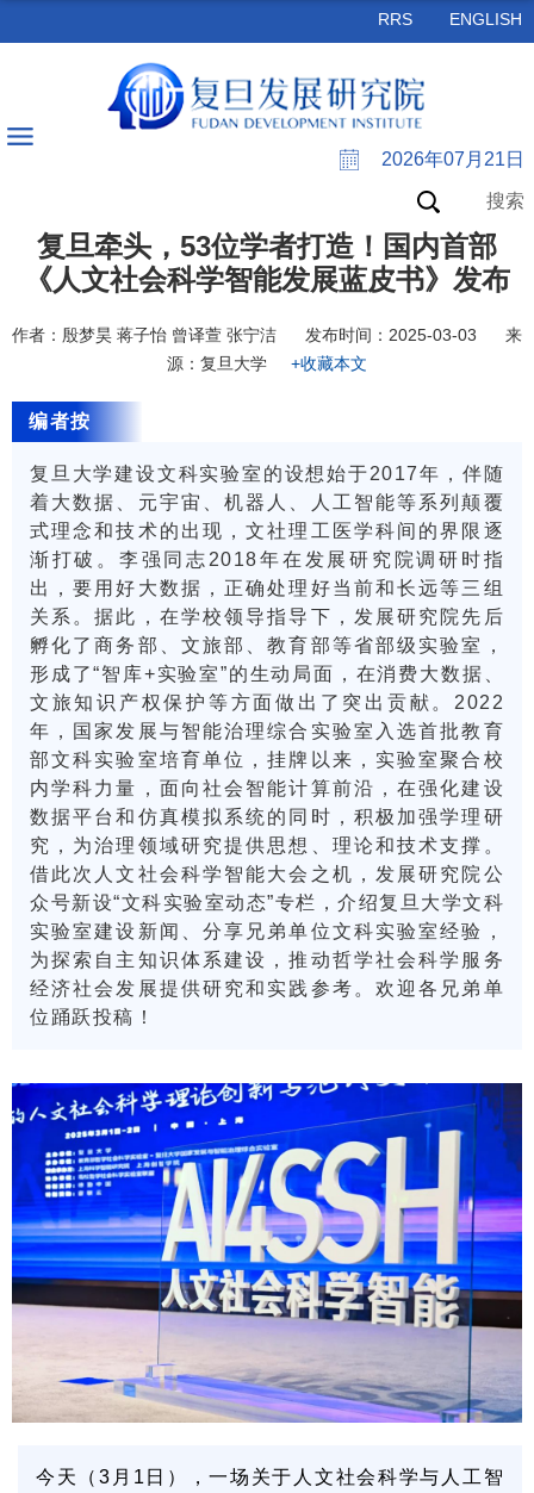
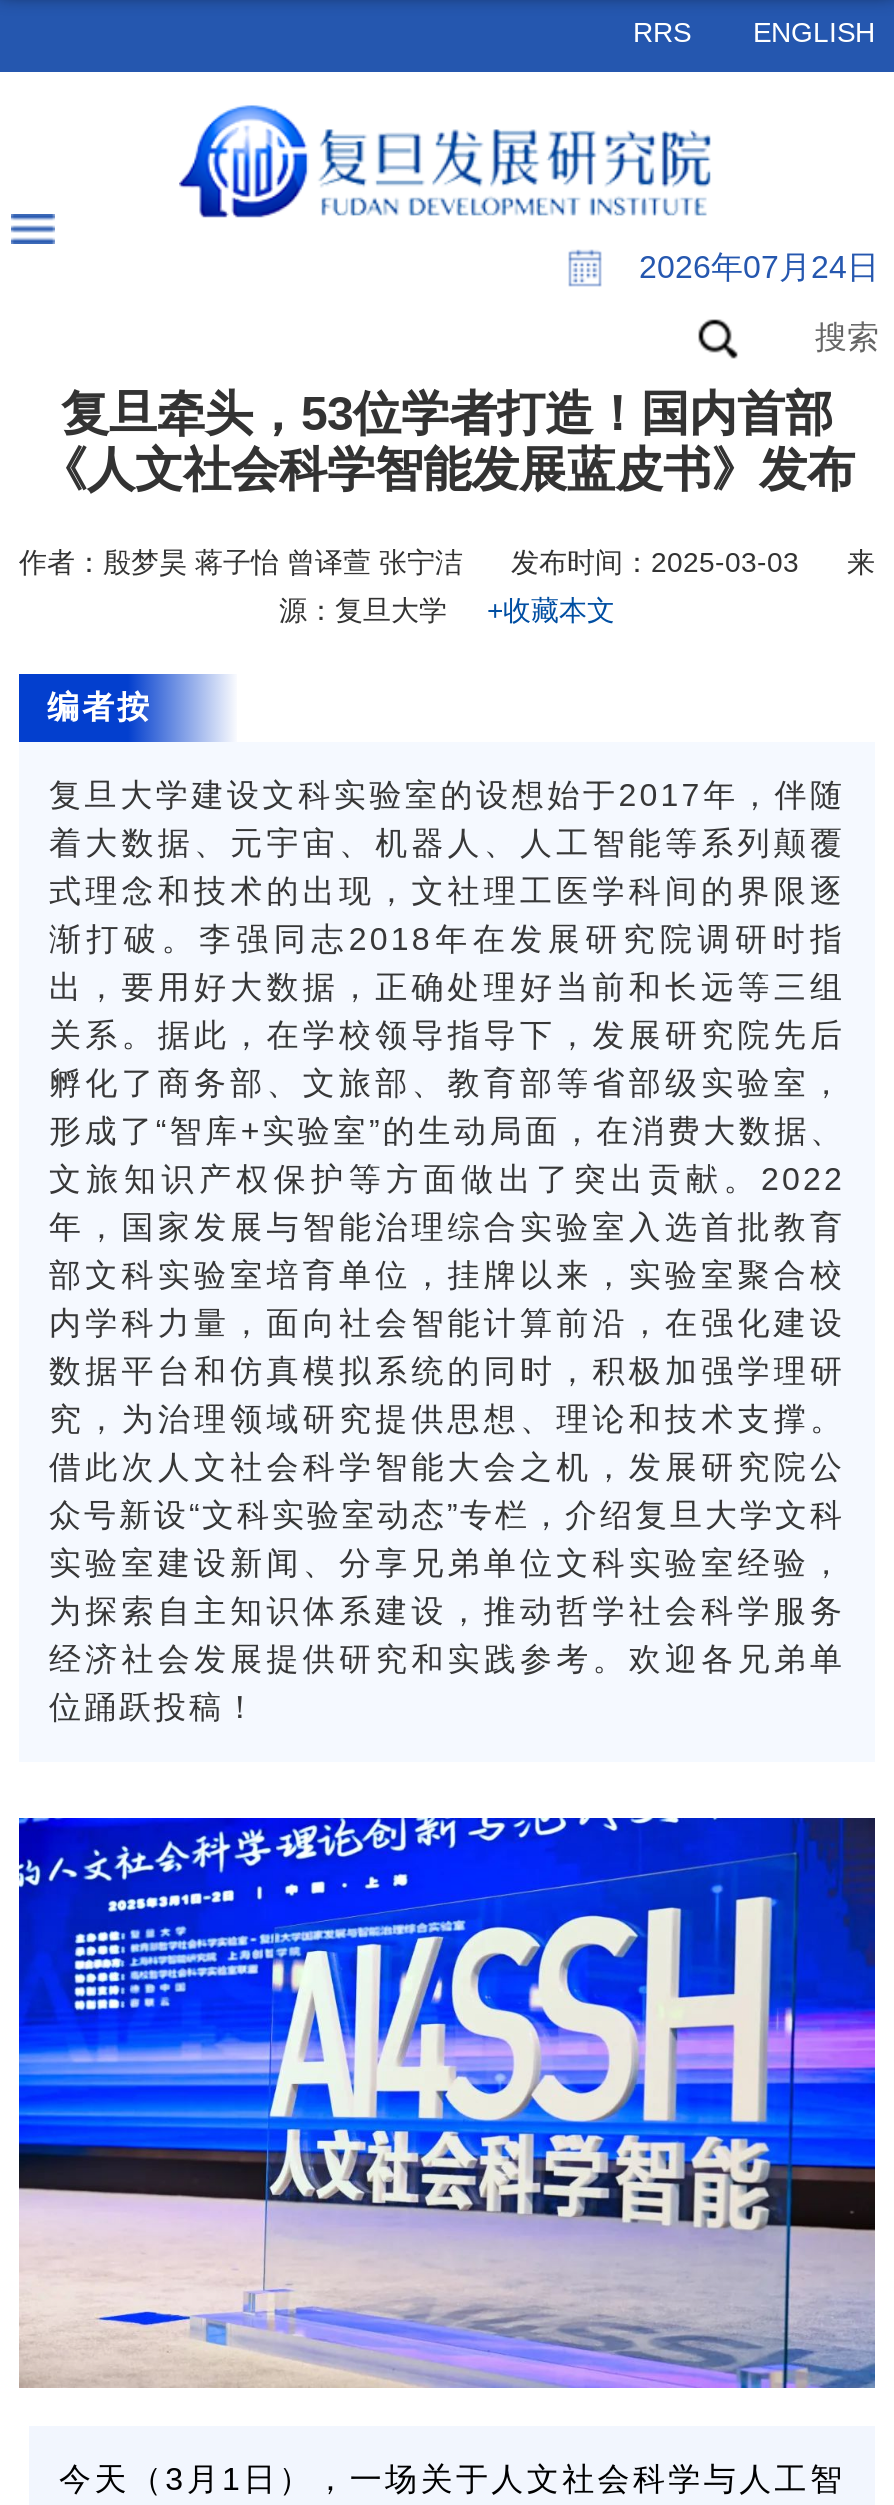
- 2026年07月21日
+ 2026年07月24日
